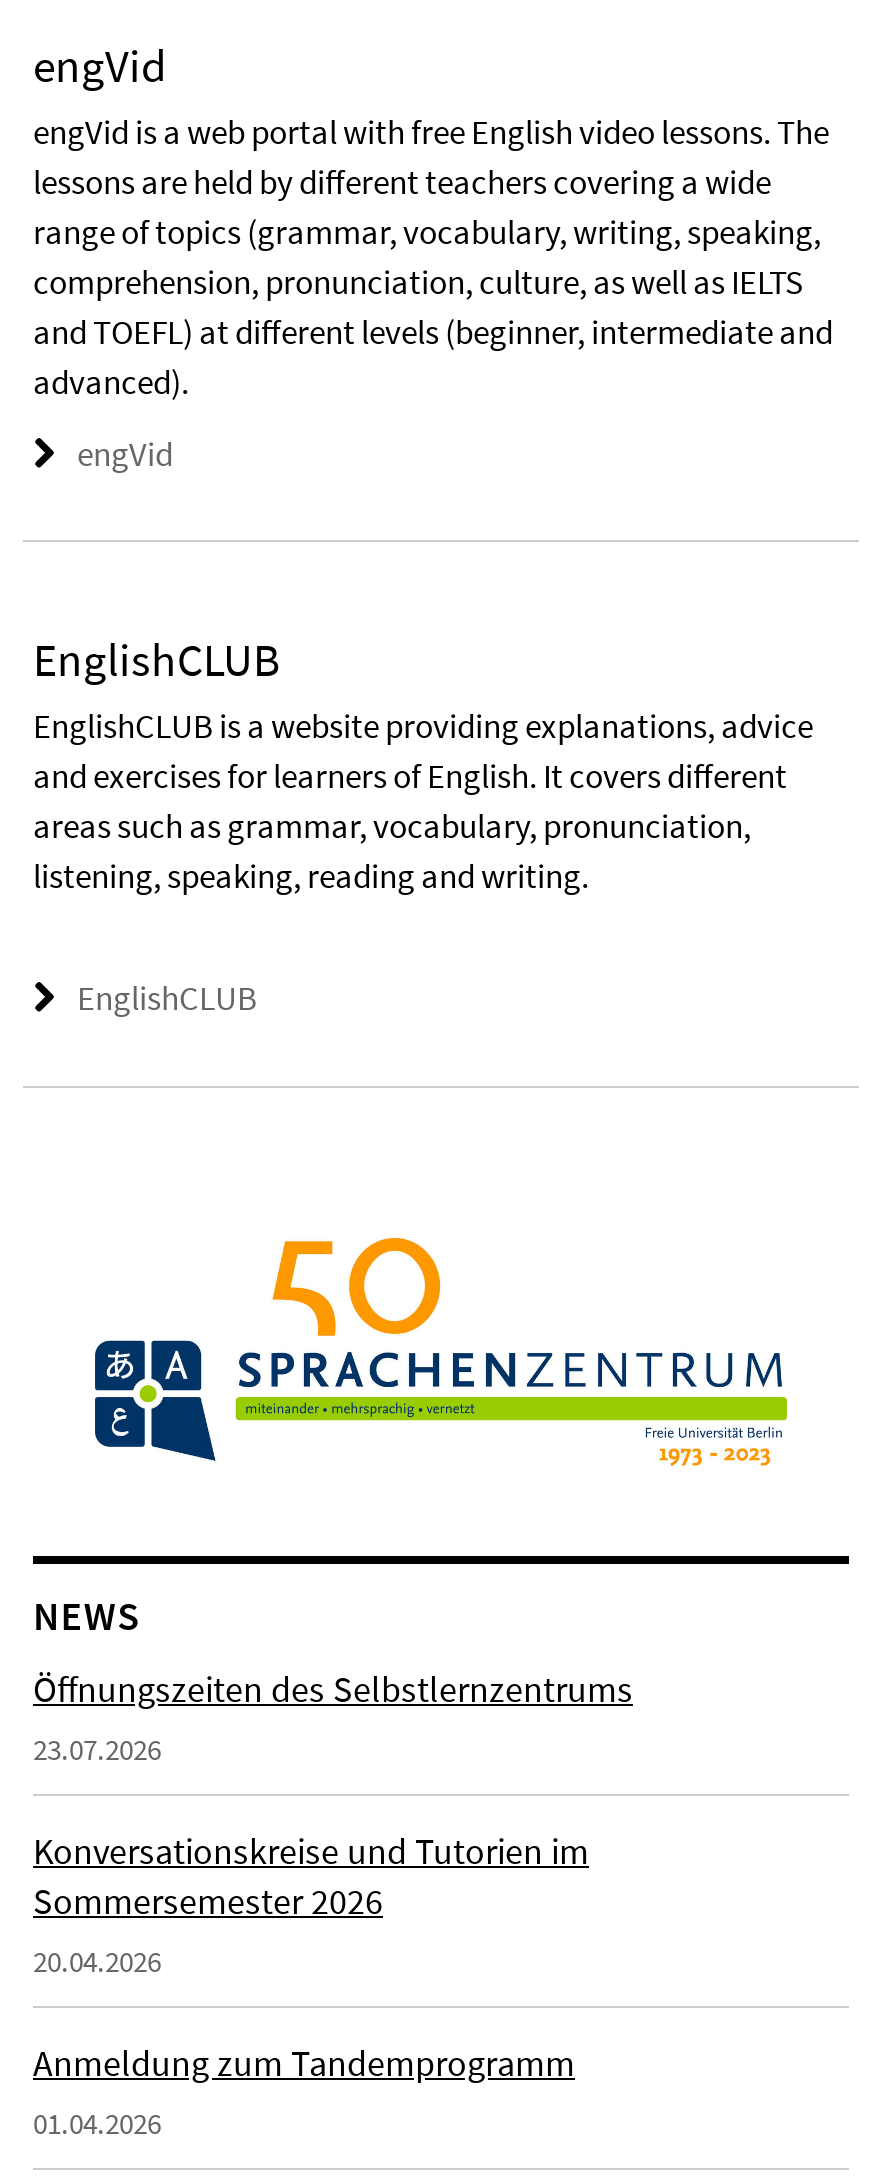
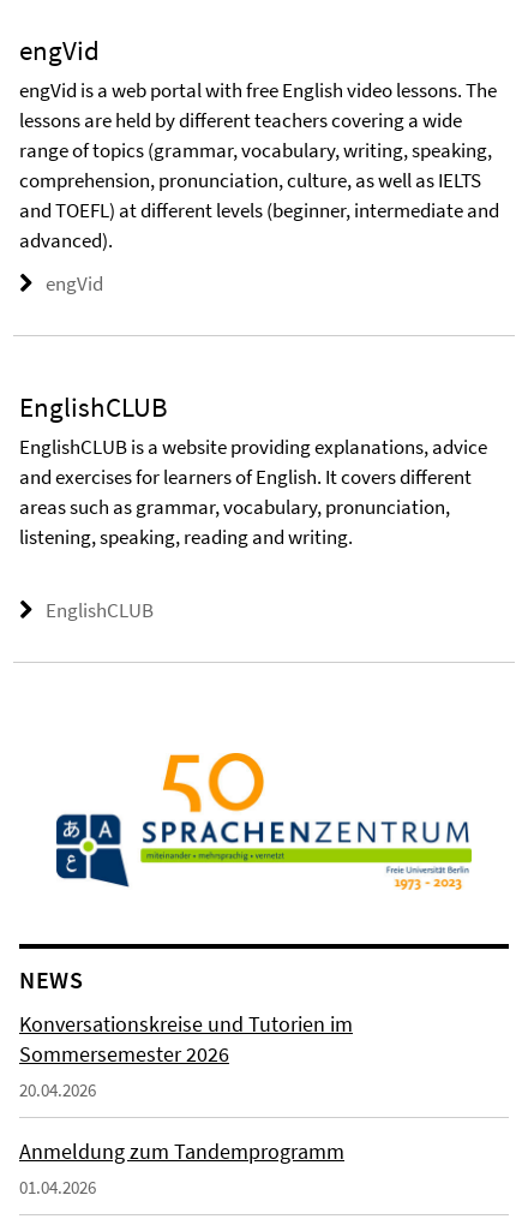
- Öffnungszeiten des Selbstlernzentrums
- 23.07.2026
